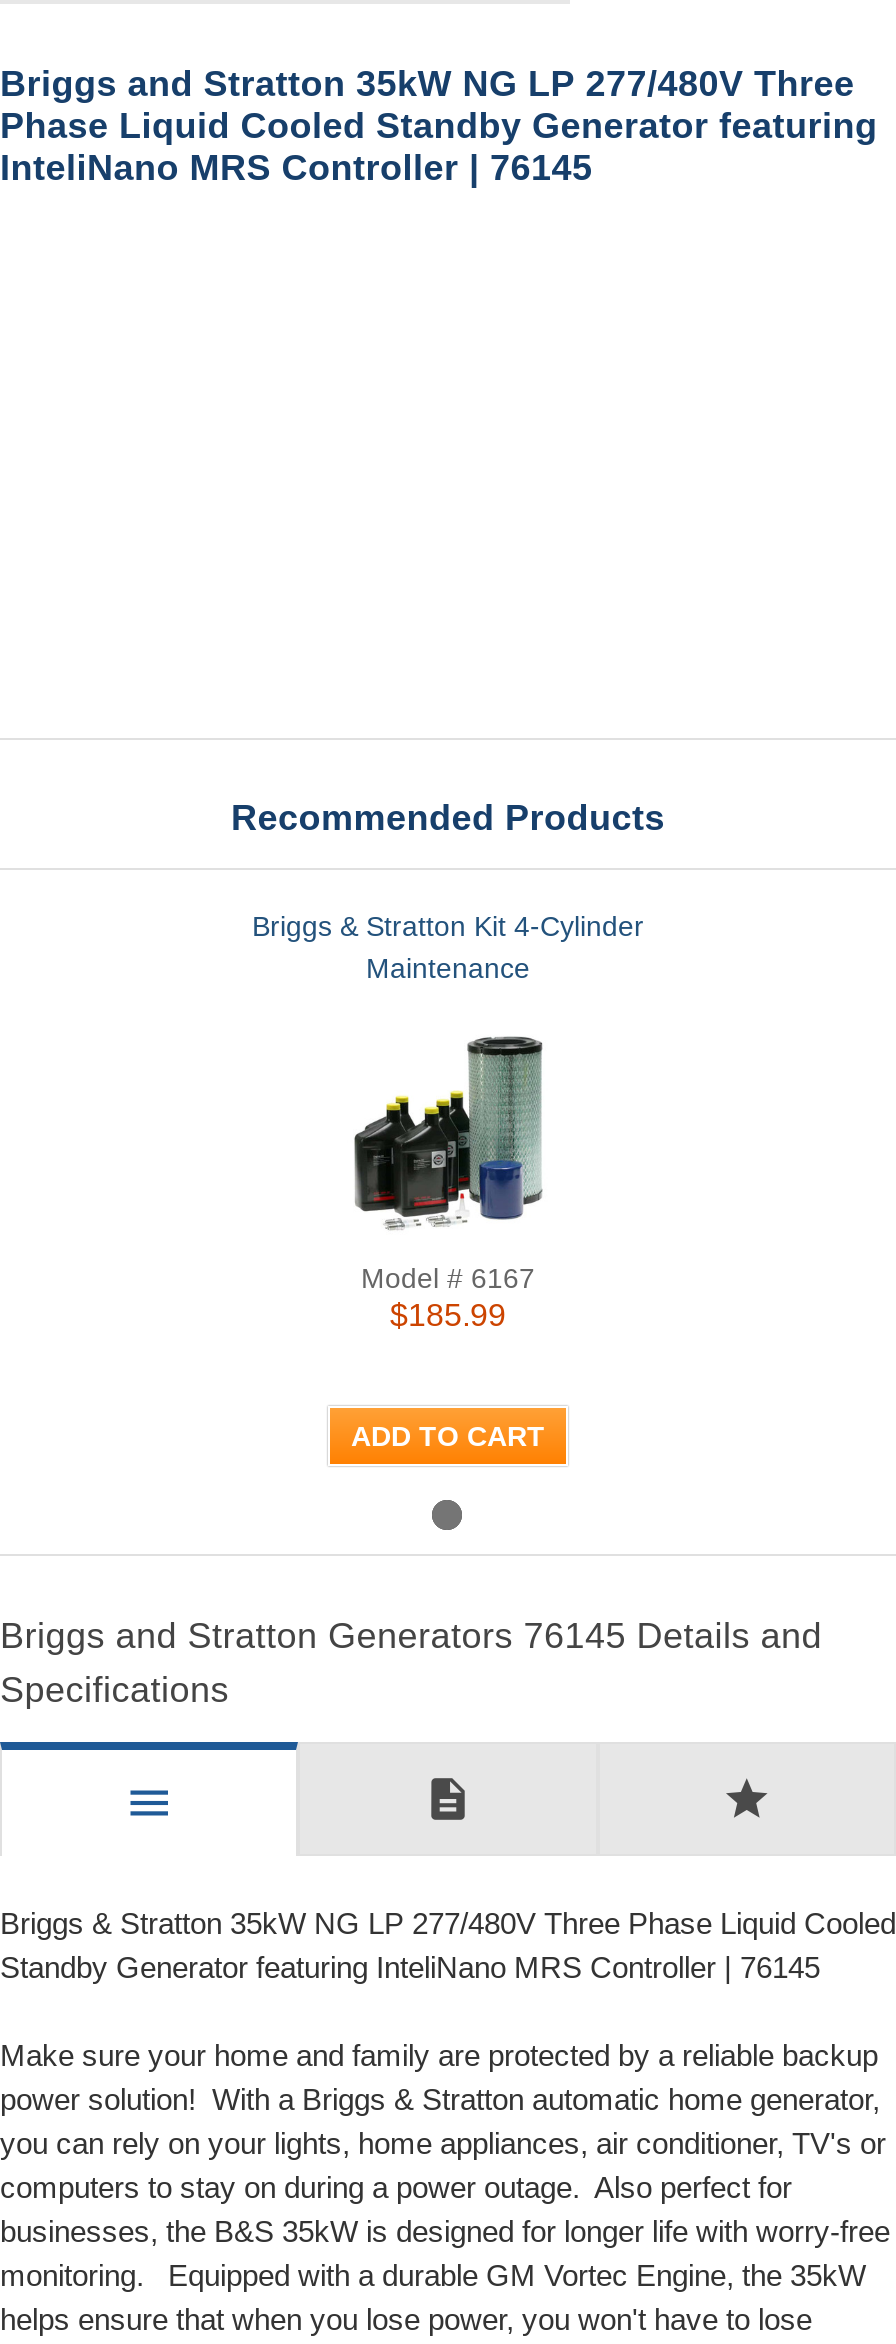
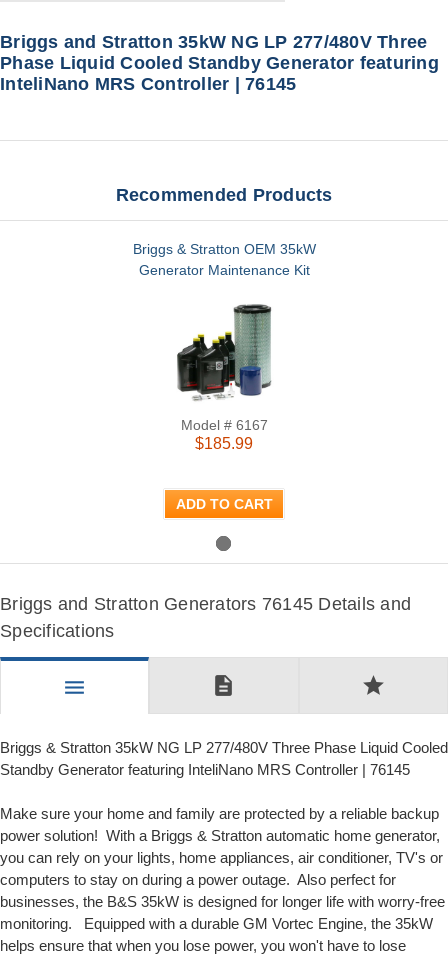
- Briggs & Stratton Kit 4-Cylinder
- Maintenance
+ Briggs & Stratton OEM 35kW
+ Generator Maintenance Kit
